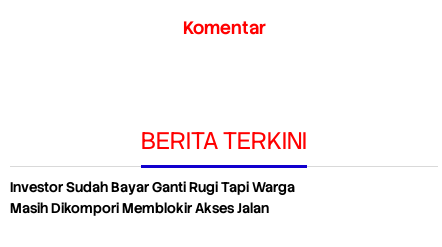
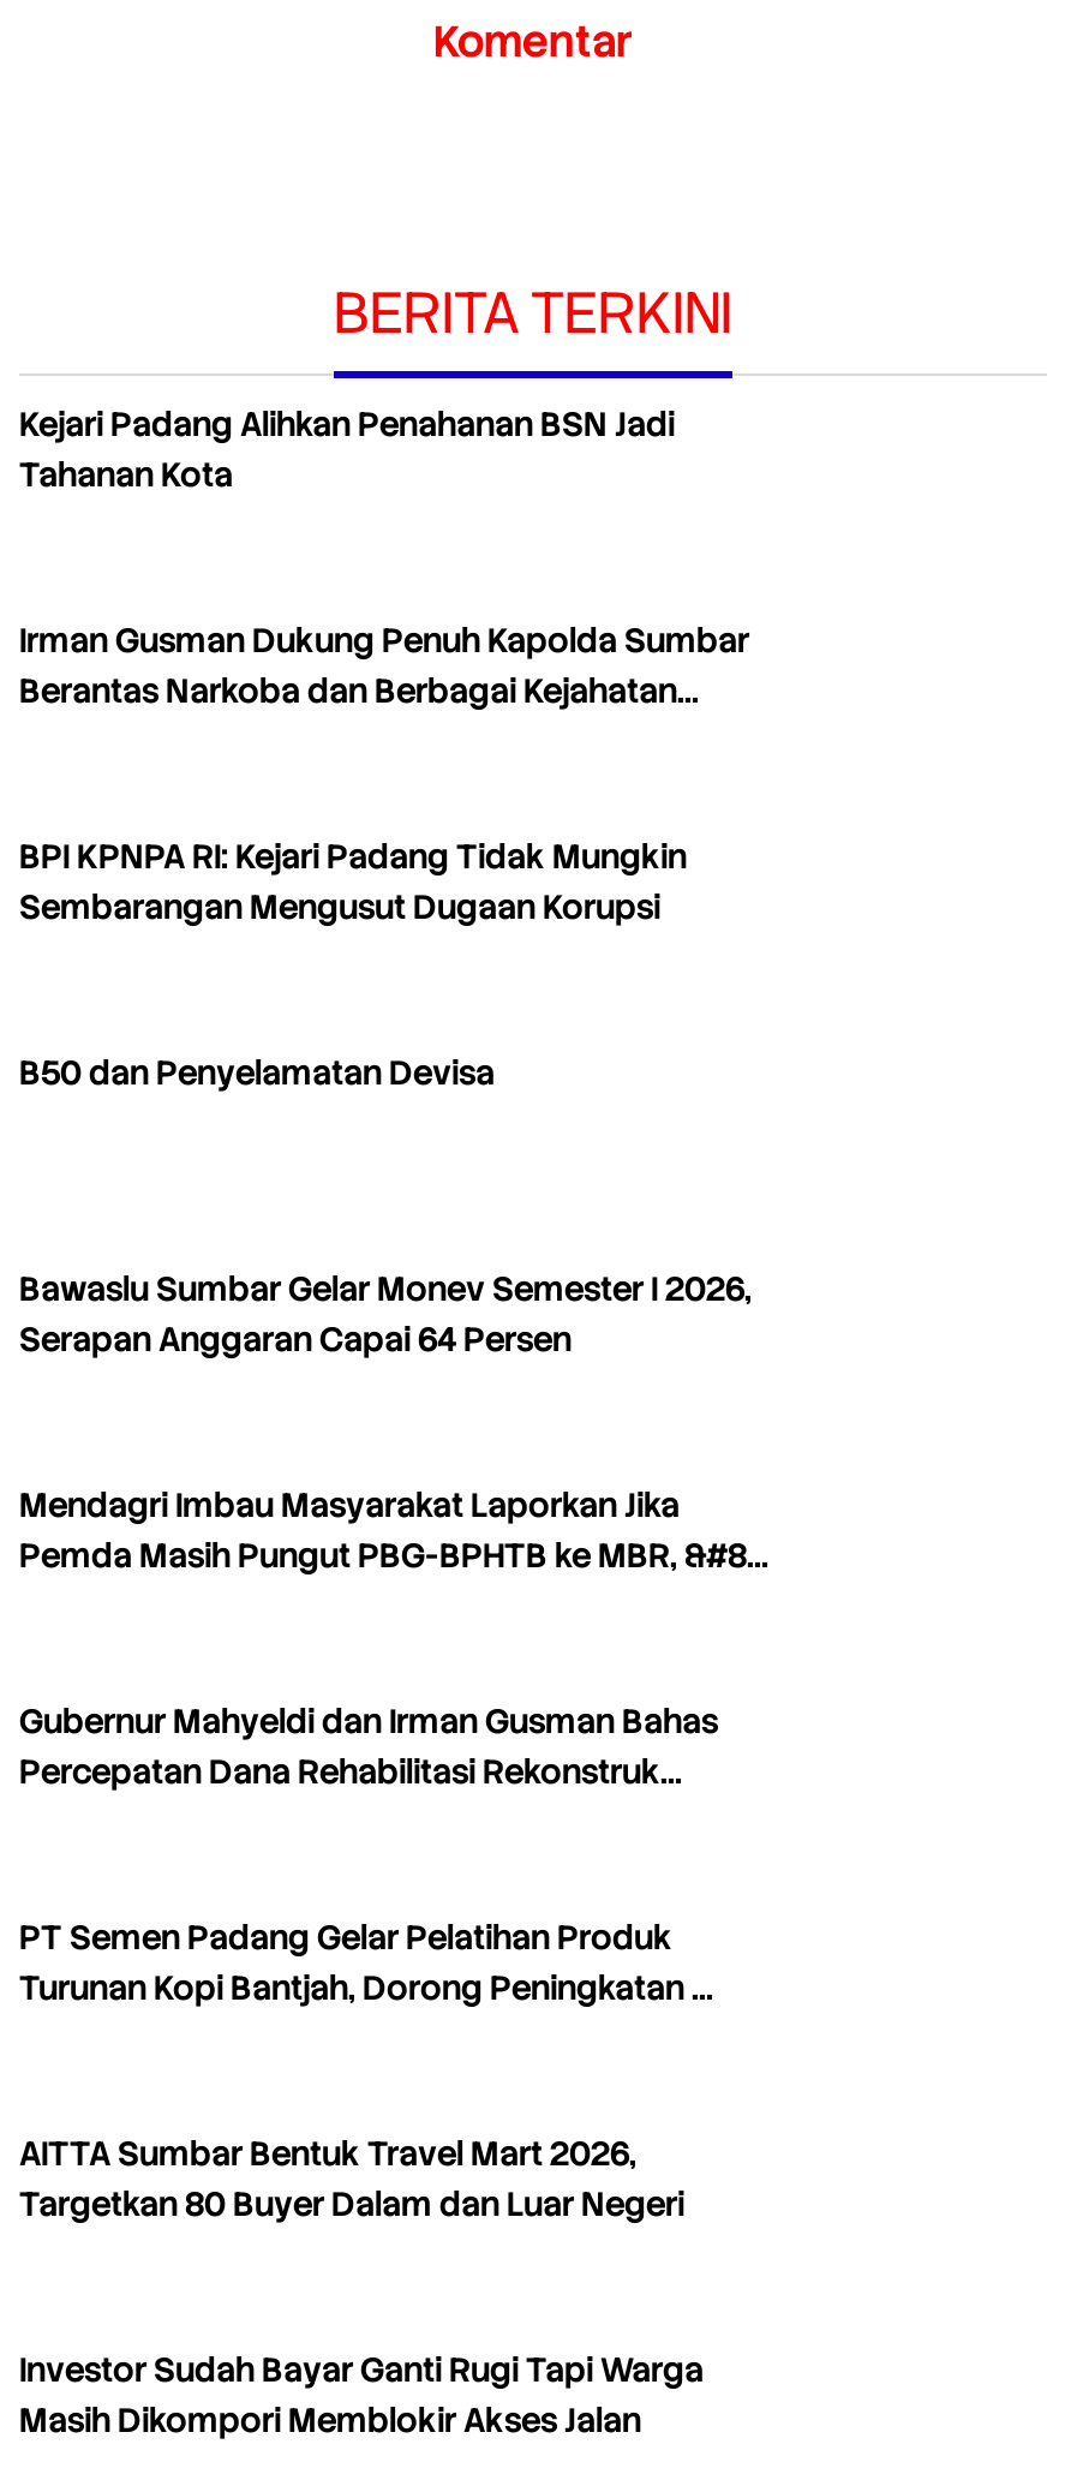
+ Kejari Padang Alihkan Penahanan BSN Jadi
+ Tahanan Kota

+ Irman Gusman Dukung Penuh Kapolda Sumbar
+ Berantas Narkoba dan Berbagai Kejahatan…

+ BPI KPNPA RI: Kejari Padang Tidak Mungkin
+ Sembarangan Mengusut Dugaan Korupsi

+ B50 dan Penyelamatan Devisa

+ Bawaslu Sumbar Gelar Monev Semester I 2026,
+ Serapan Anggaran Capai 64 Persen

+ Mendagri Imbau Masyarakat Laporkan Jika
+ Pemda Masih Pungut PBG-BPHTB ke MBR, &#8…

+ Gubernur Mahyeldi dan Irman Gusman Bahas
+ Percepatan Dana Rehabilitasi Rekonstruk…

+ PT Semen Padang Gelar Pelatihan Produk
+ Turunan Kopi Bantjah, Dorong Peningkatan …

+ AITTA Sumbar Bentuk Travel Mart 2026,
+ Targetkan 80 Buyer Dalam dan Luar Negeri
